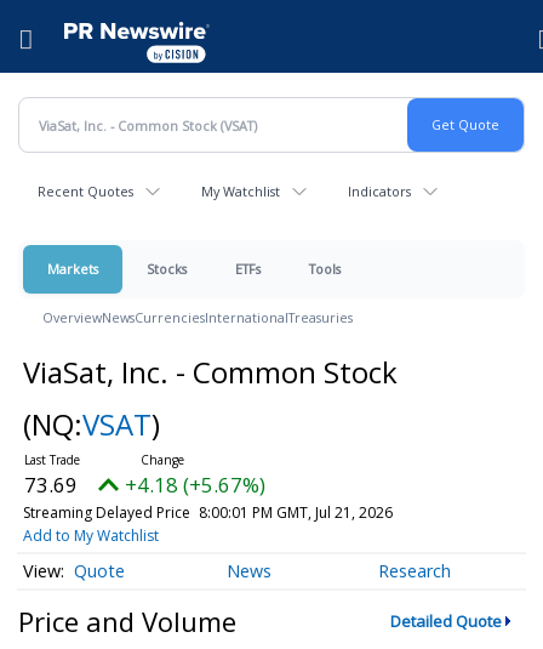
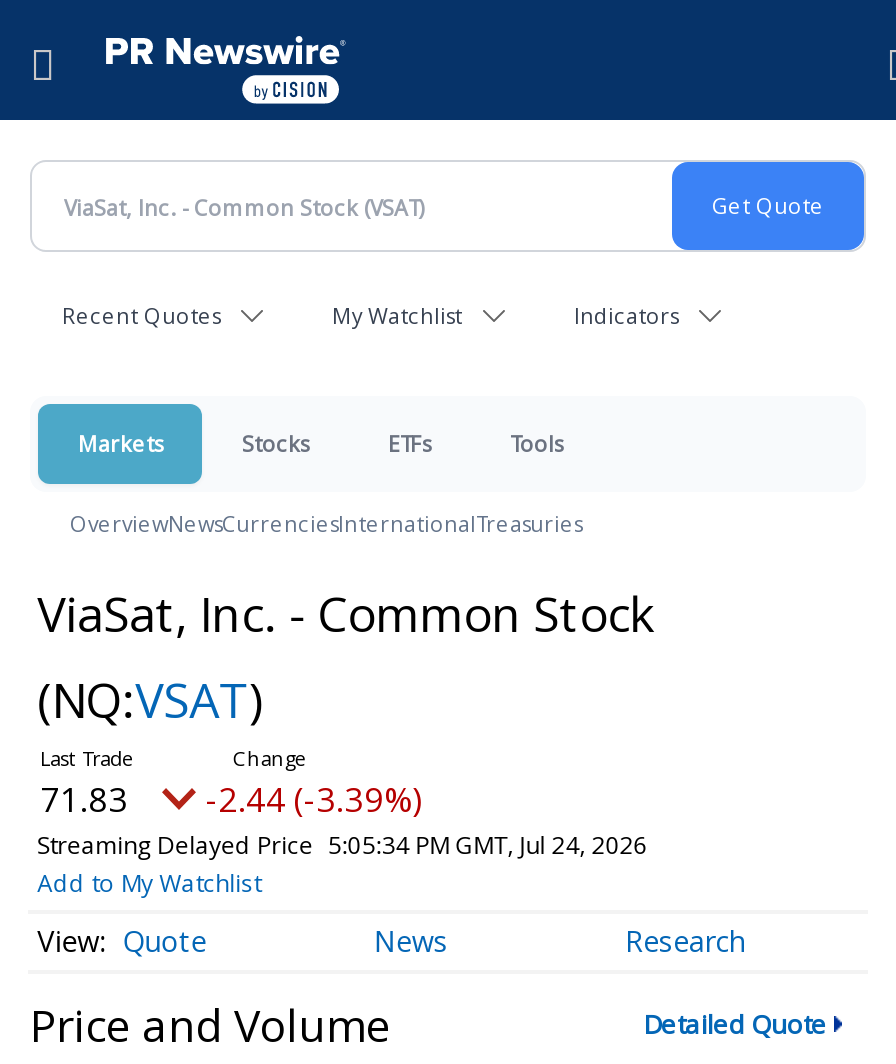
- 73.69
+ 71.83

- +4.18 (+5.67%)
+ -2.44 (-3.39%)

- Streaming Delayed Price 8:00:01 PM GMT, Jul 21, 2026
+ Streaming Delayed Price 5:05:34 PM GMT, Jul 24, 2026
